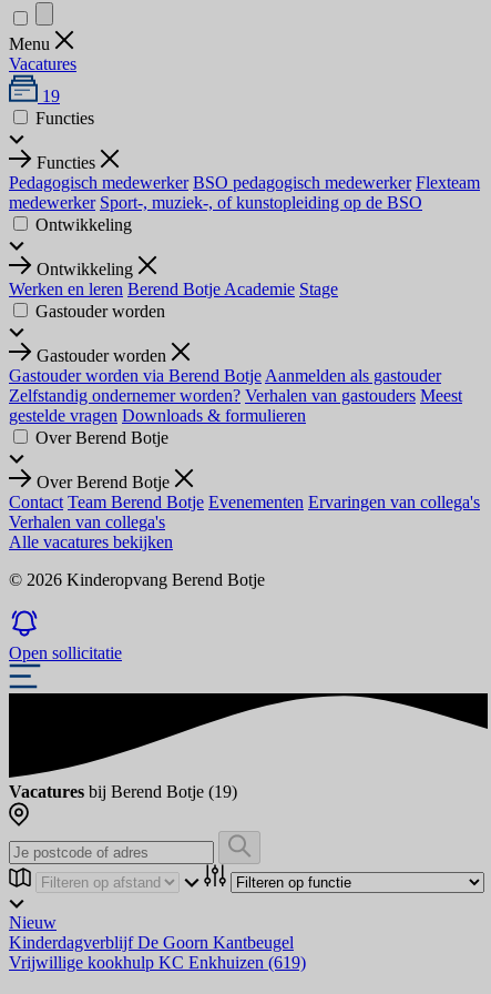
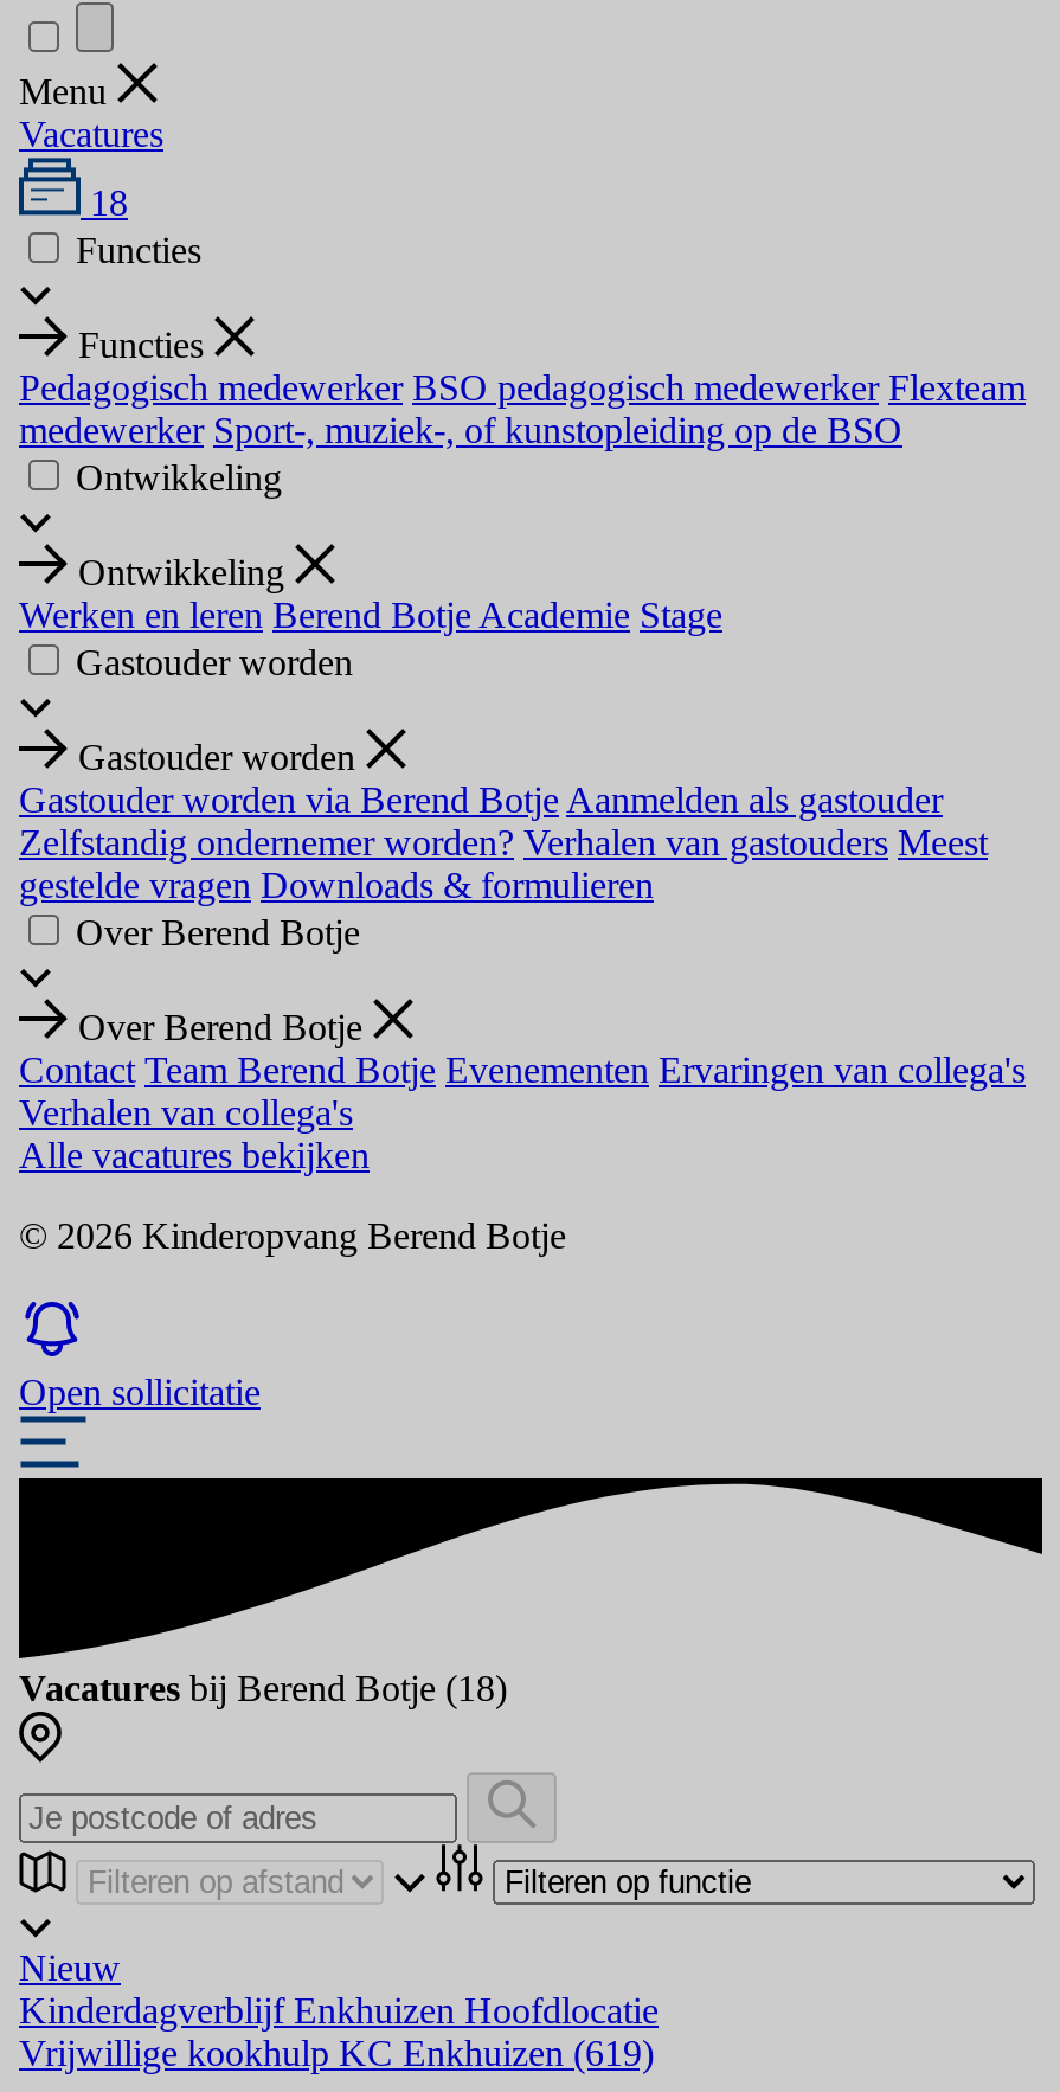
- 19
+ 18

- Vacatures bij Berend Botje (19)
+ Vacatures bij Berend Botje (18)

- Kinderdagverblijf De Goorn Kantbeugel
+ Kinderdagverblijf Enkhuizen Hoofdlocatie
